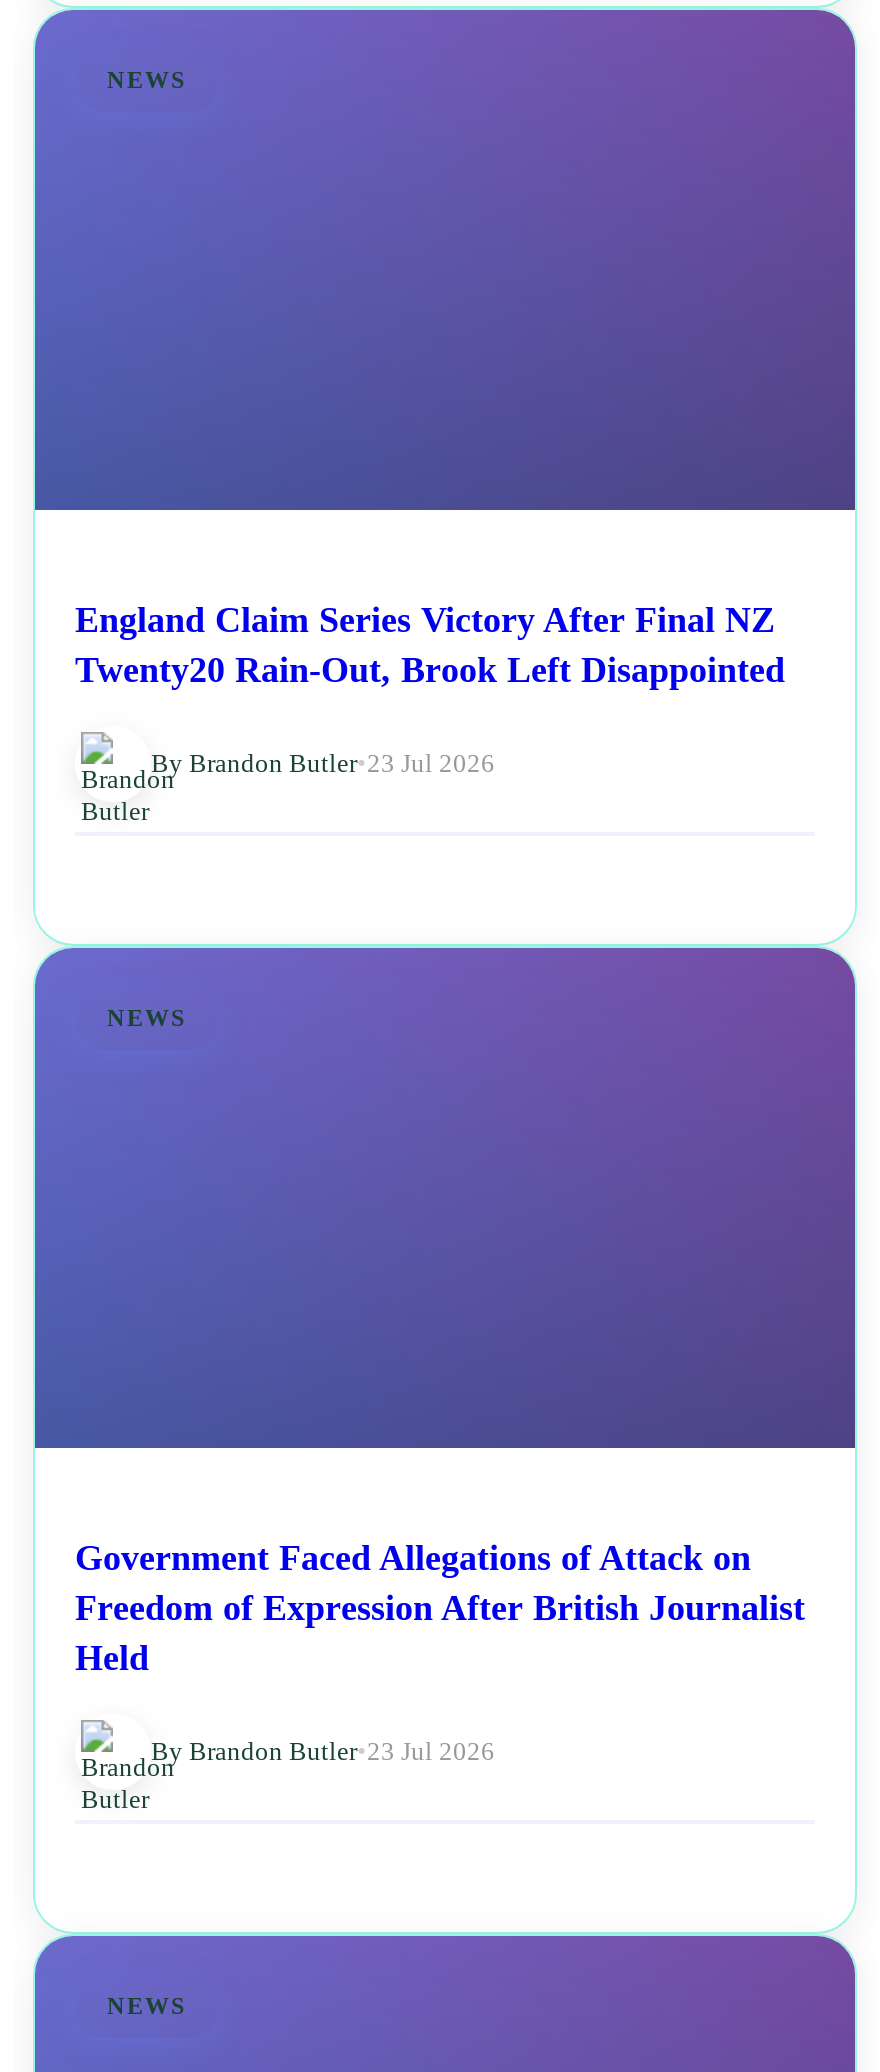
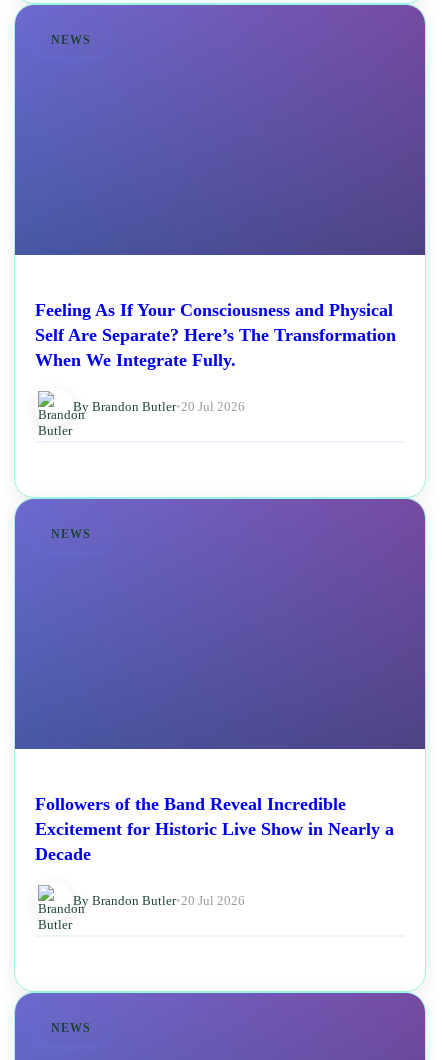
- England Claim Series Victory After Final NZ
- Twenty20 Rain-Out, Brook Left Disappointed
+ Feeling As If Your Consciousness and Physical
+ Self Are Separate? Here’s The Transformation
+ When We Integrate Fully.

- By Brandon Butler • 23 Jul 2026
+ By Brandon Butler • 20 Jul 2026

- Government Faced Allegations of Attack on
- Freedom of Expression After British Journalist
- Held
+ Followers of the Band Reveal Incredible
+ Excitement for Historic Live Show in Nearly a
+ Decade

- By Brandon Butler • 23 Jul 2026
+ By Brandon Butler • 20 Jul 2026
